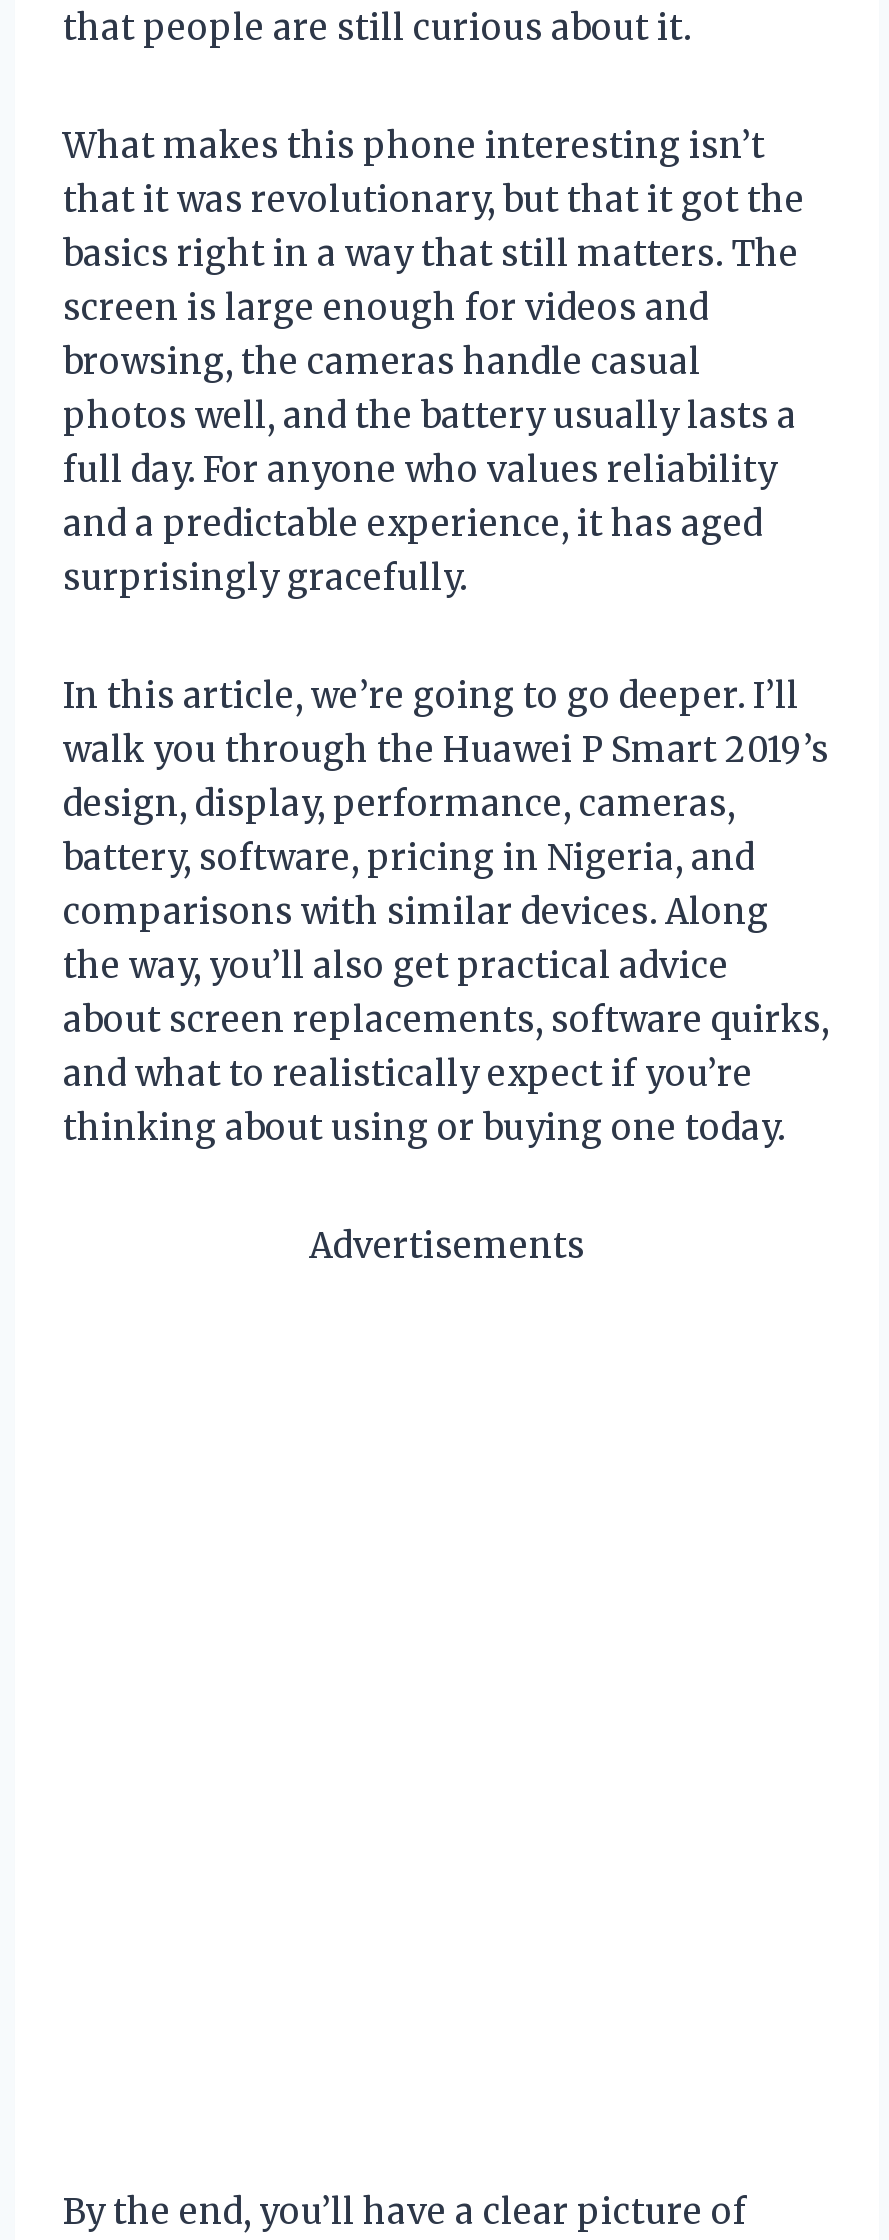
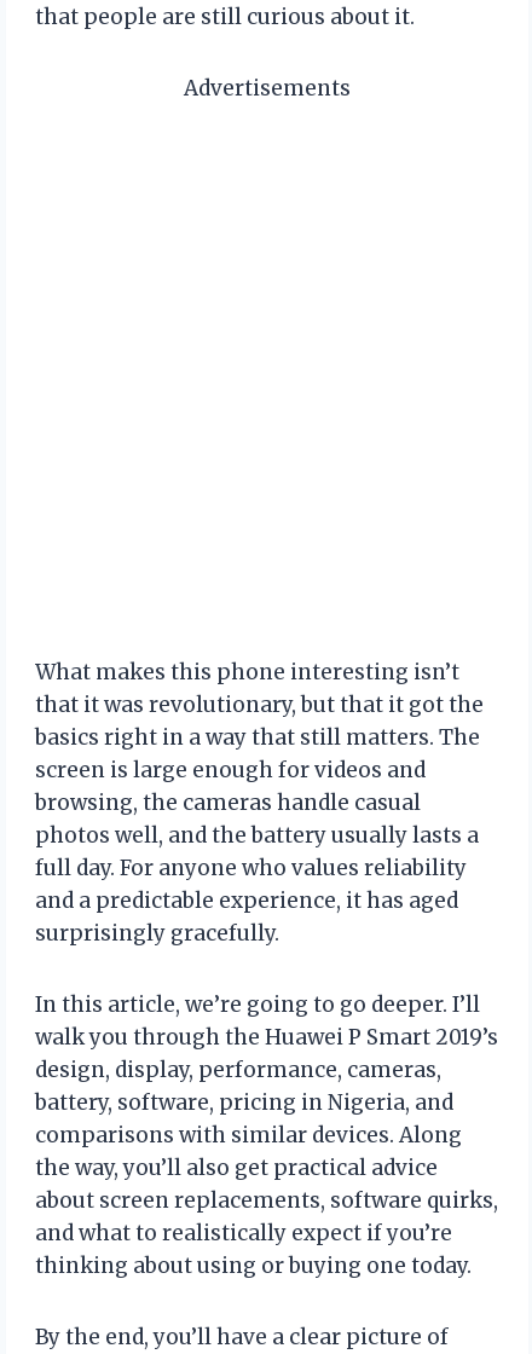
moved down: What makes this phone interesting isn’t | that it was revolutionary, but that it got the | basics right in a way that still matters. The | ... | and what to realistically expect if you’re | thinking about using or buying one today.

moved up: Advertisements
